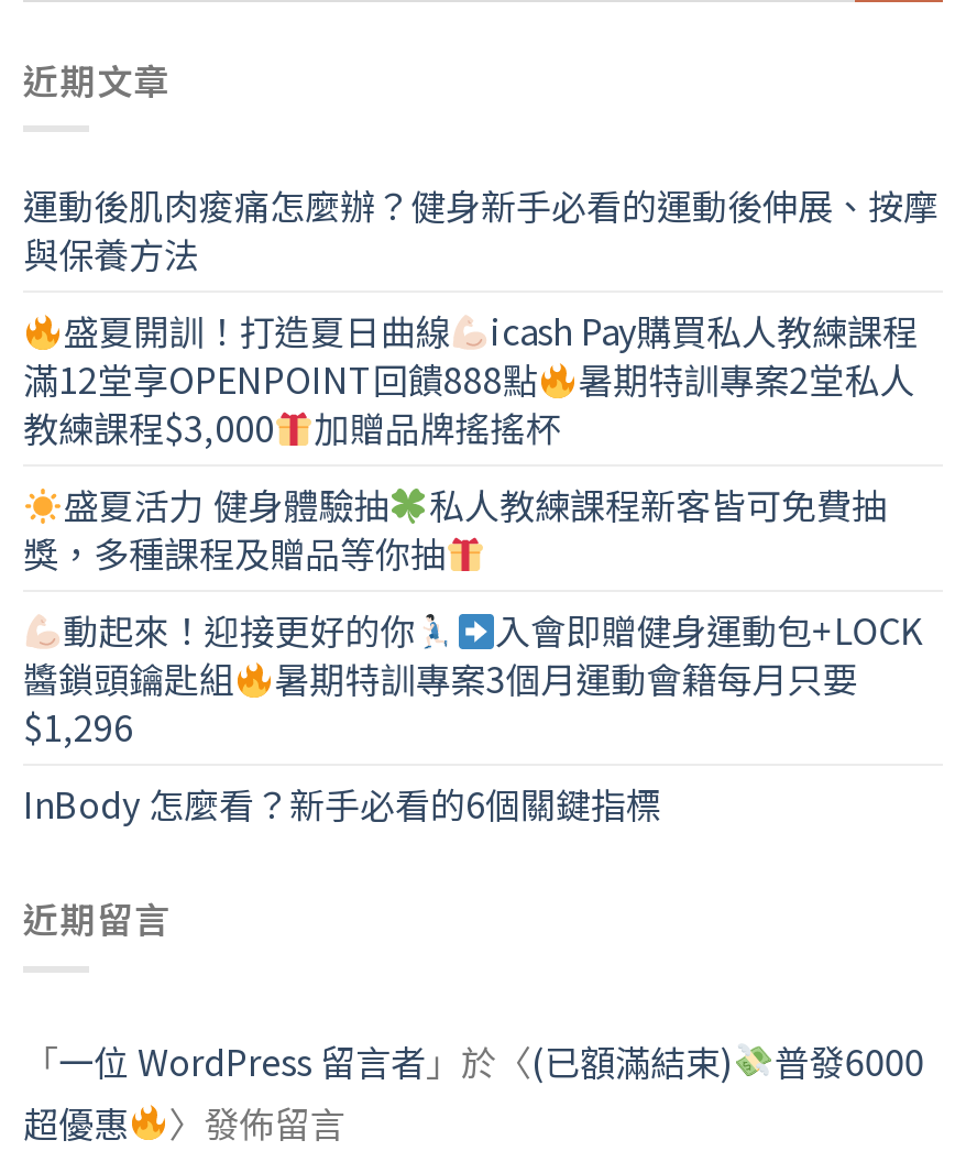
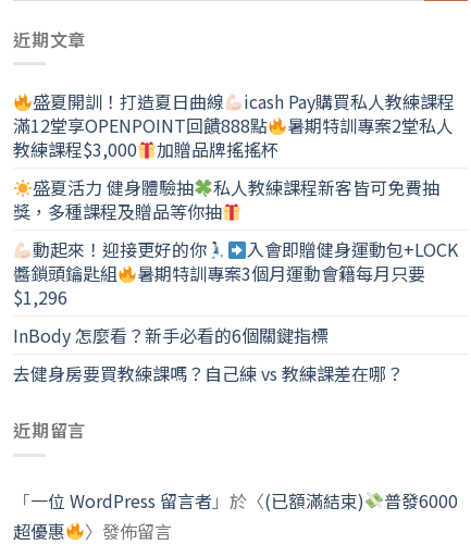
- 運動後肌肉痠痛怎麼辦？健身新手必看的運動後伸展、按摩
- 與保養方法

moved up: 盛夏開訓！打造夏日曲線 | icash Pay購買私人教練課程 | 滿12堂享OPENPOINT回饋888點 | ... | $1,296 | InBody 怎麼看？新手必看的6個關鍵指標

+ 去健身房要買教練課嗎？自己練 vs 教練課差在哪？
